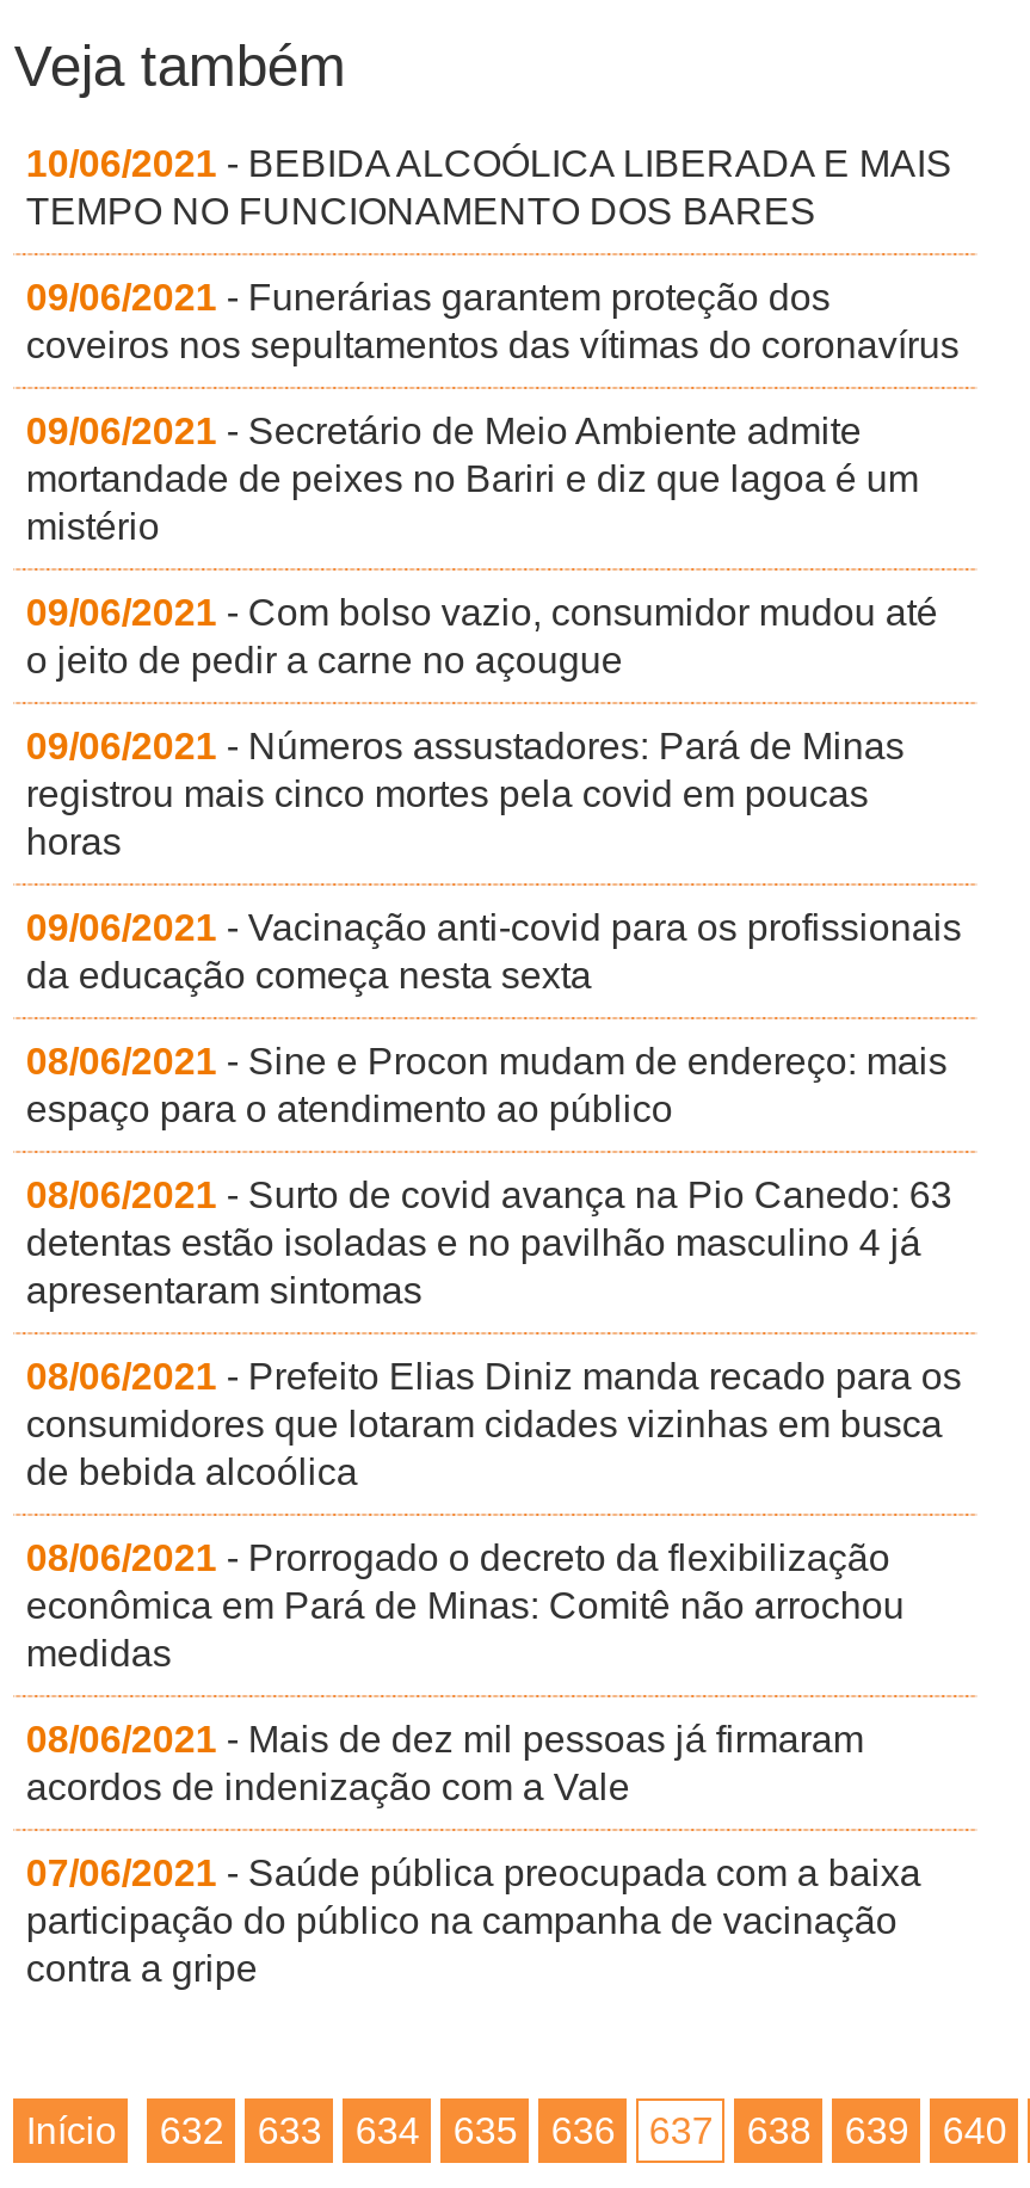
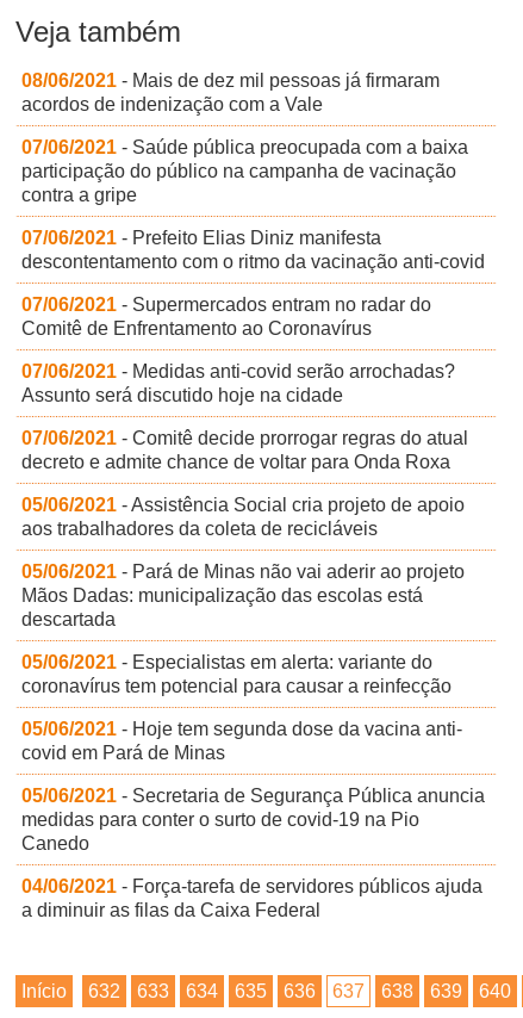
- 10/06/2021 - BEBIDA ALCOÓLICA LIBERADA E MAIS
- TEMPO NO FUNCIONAMENTO DOS BARES
- 09/06/2021 - Funerárias garantem proteção dos
- coveiros nos sepultamentos das vítimas do coronavírus
- 09/06/2021 - Secretário de Meio Ambiente admite
- mortandade de peixes no Bariri e diz que lagoa é um
- mistério
- 09/06/2021 - Com bolso vazio, consumidor mudou até
- o jeito de pedir a carne no açougue
- 09/06/2021 - Números assustadores: Pará de Minas
- registrou mais cinco mortes pela covid em poucas
- horas
- 09/06/2021 - Vacinação anti-covid para os profissionais
- da educação começa nesta sexta
- 08/06/2021 - Sine e Procon mudam de endereço: mais
- espaço para o atendimento ao público
- 08/06/2021 - Surto de covid avança na Pio Canedo: 63
- detentas estão isoladas e no pavilhão masculino 4 já
- apresentaram sintomas
- 08/06/2021 - Prefeito Elias Diniz manda recado para os
- consumidores que lotaram cidades vizinhas em busca
- de bebida alcoólica
- 08/06/2021 - Prorrogado o decreto da flexibilização
- econômica em Pará de Minas: Comitê não arrochou
- medidas

moved up: 08/06/2021 - Mais de dez mil pessoas já firmaram | acordos de indenização com a Vale | 07/06/2021 - Saúde pública preocupada com a baixa | participação do público na campanha de vacinação | contra a gripe

+ 07/06/2021 - Prefeito Elias Diniz manifesta
+ descontentamento com o ritmo da vacinação anti-covid
+ 07/06/2021 - Supermercados entram no radar do
+ Comitê de Enfrentamento ao Coronavírus
+ 07/06/2021 - Medidas anti-covid serão arrochadas?
+ Assunto será discutido hoje na cidade
+ 07/06/2021 - Comitê decide prorrogar regras do atual
+ decreto e admite chance de voltar para Onda Roxa
+ 05/06/2021 - Assistência Social cria projeto de apoio
+ aos trabalhadores da coleta de recicláveis
+ 05/06/2021 - Pará de Minas não vai aderir ao projeto
+ Mãos Dadas: municipalização das escolas está
+ descartada
+ 05/06/2021 - Especialistas em alerta: variante do
+ coronavírus tem potencial para causar a reinfecção
+ 05/06/2021 - Hoje tem segunda dose da vacina anti-
+ covid em Pará de Minas
+ 05/06/2021 - Secretaria de Segurança Pública anuncia
+ medidas para conter o surto de covid-19 na Pio
+ Canedo
+ 04/06/2021 - Força-tarefa de servidores públicos ajuda
+ a diminuir as filas da Caixa Federal
